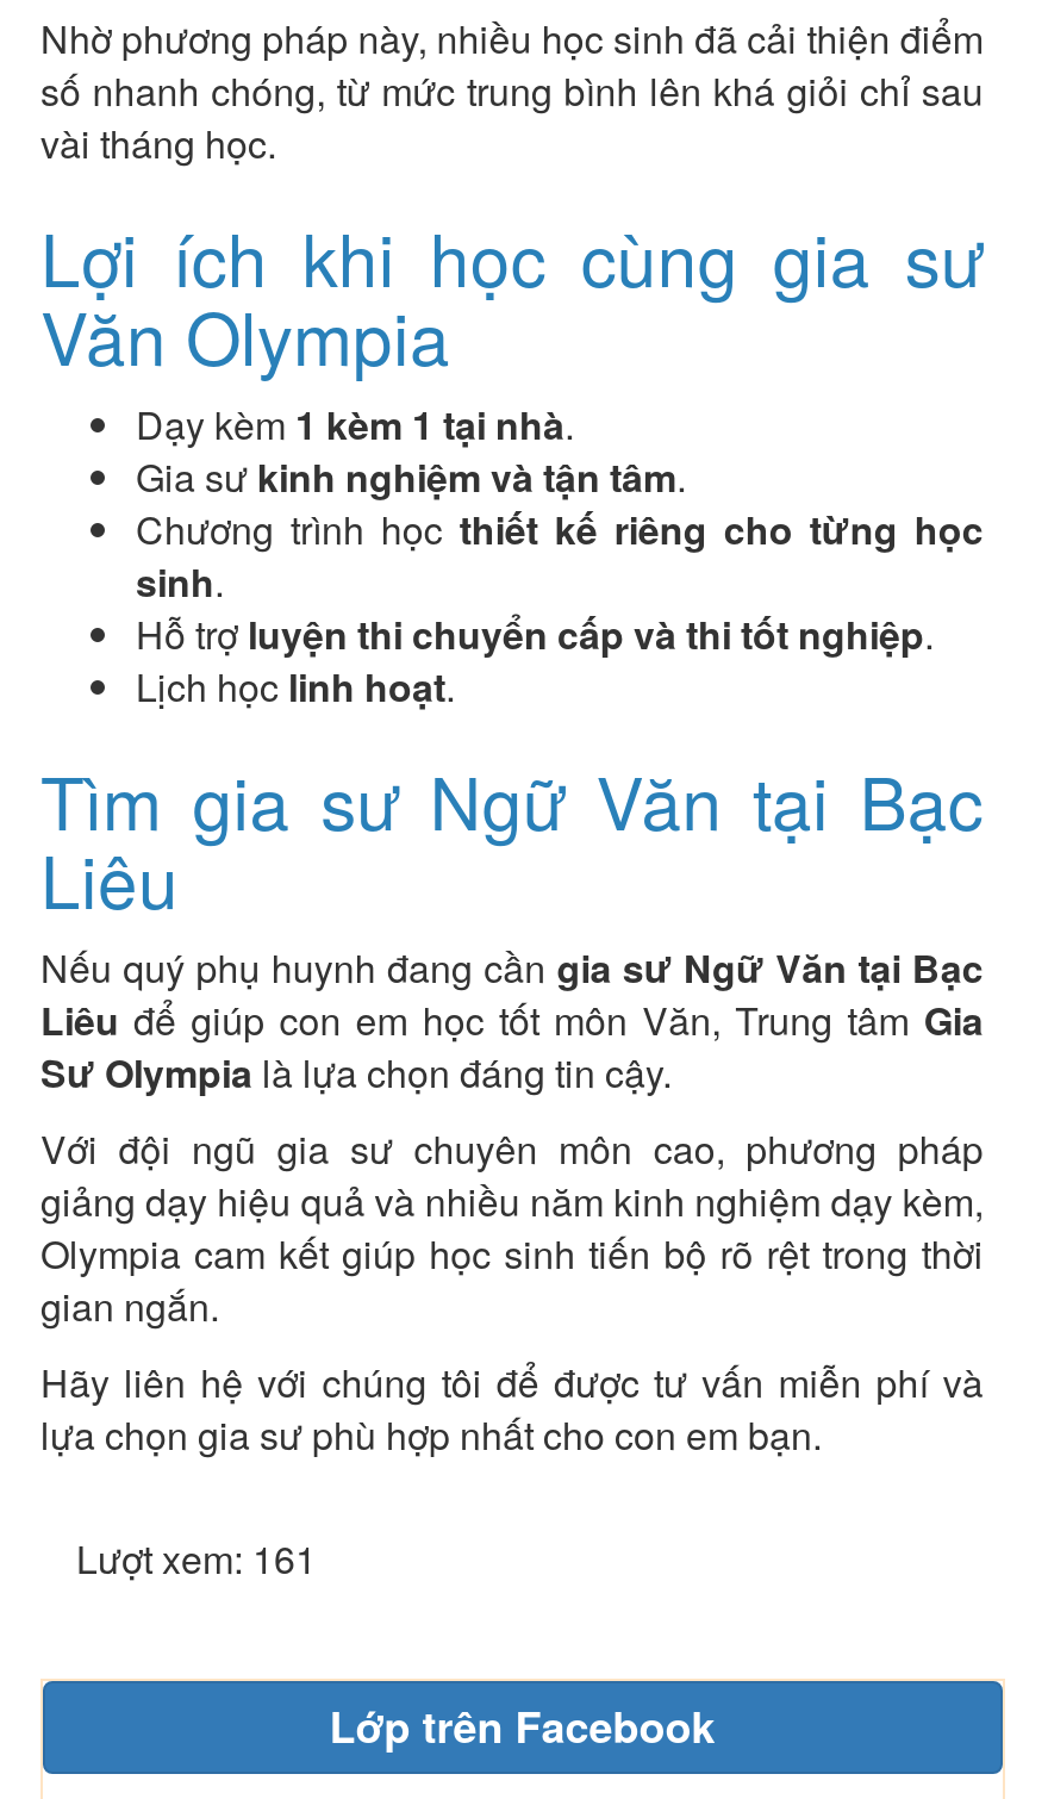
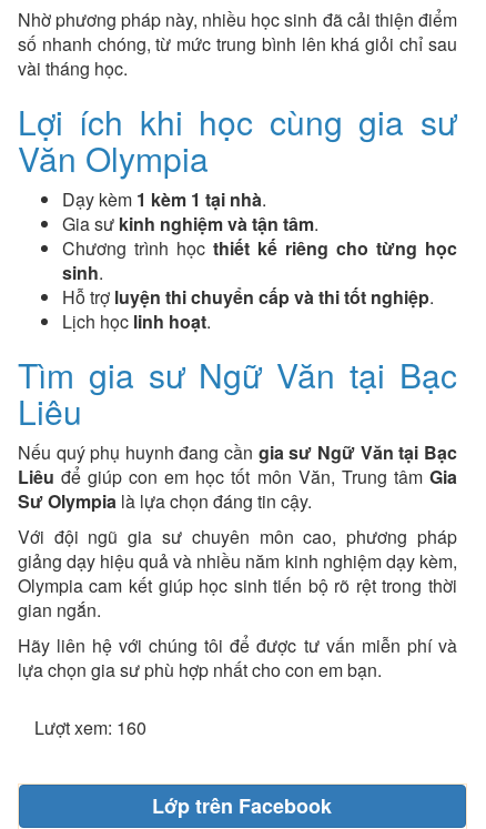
- Lượt xem: 161
+ Lượt xem: 160
